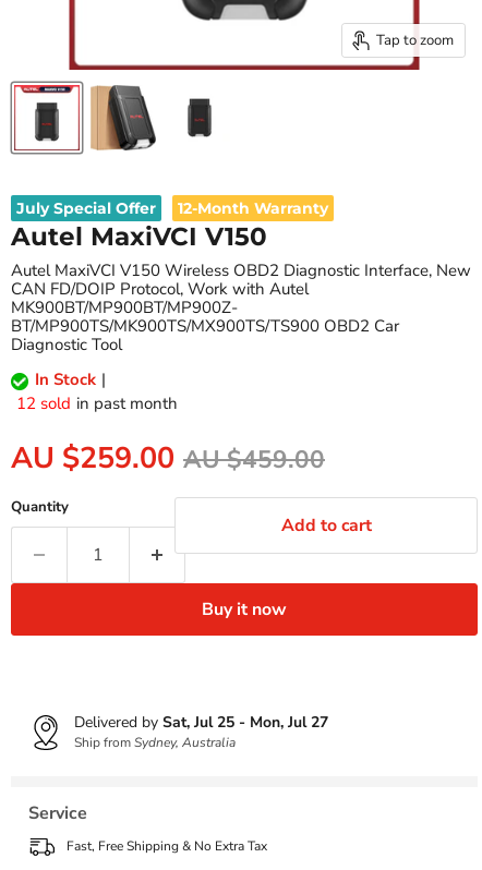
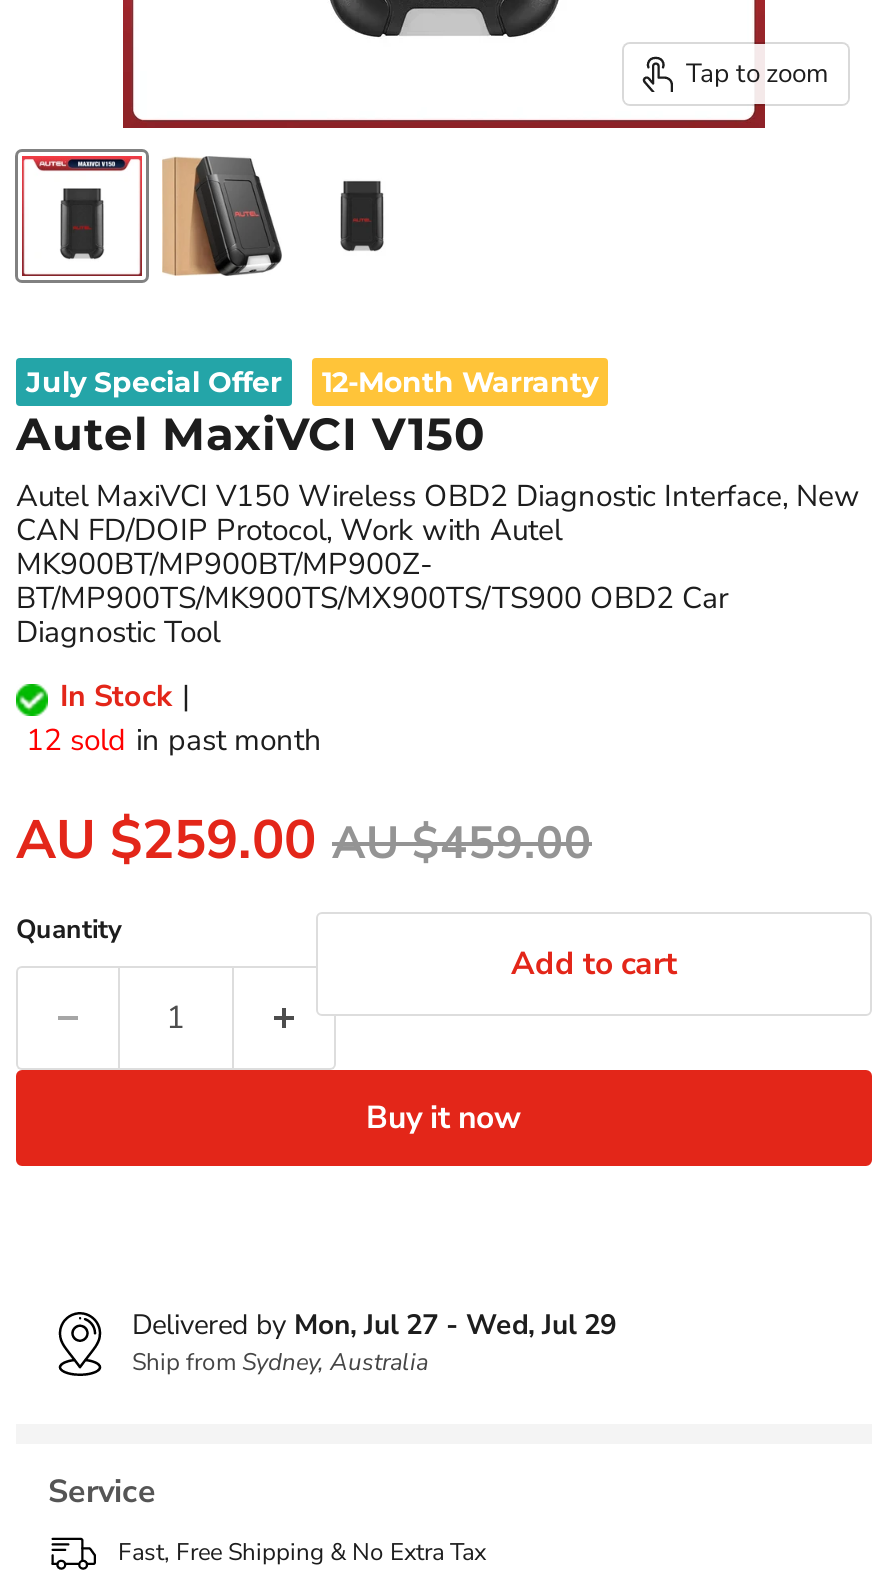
- Delivered by Sat, Jul 25 - Mon, Jul 27
+ Delivered by Mon, Jul 27 - Wed, Jul 29
